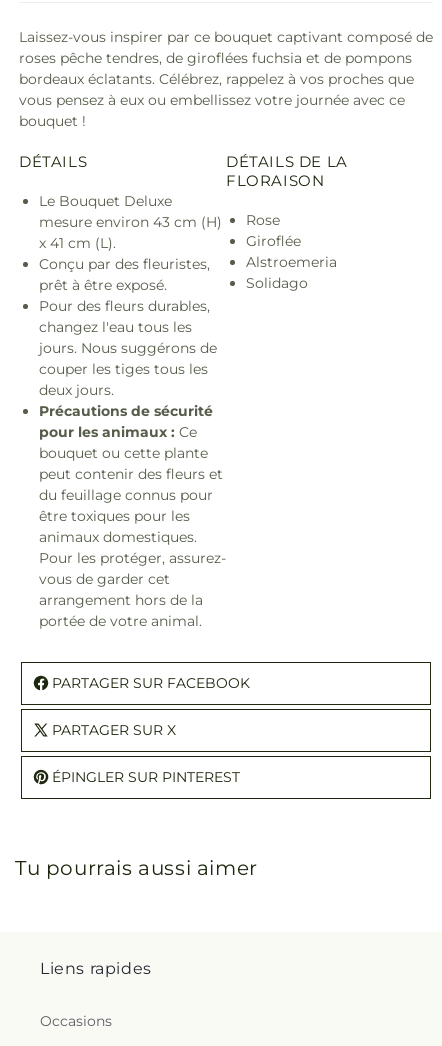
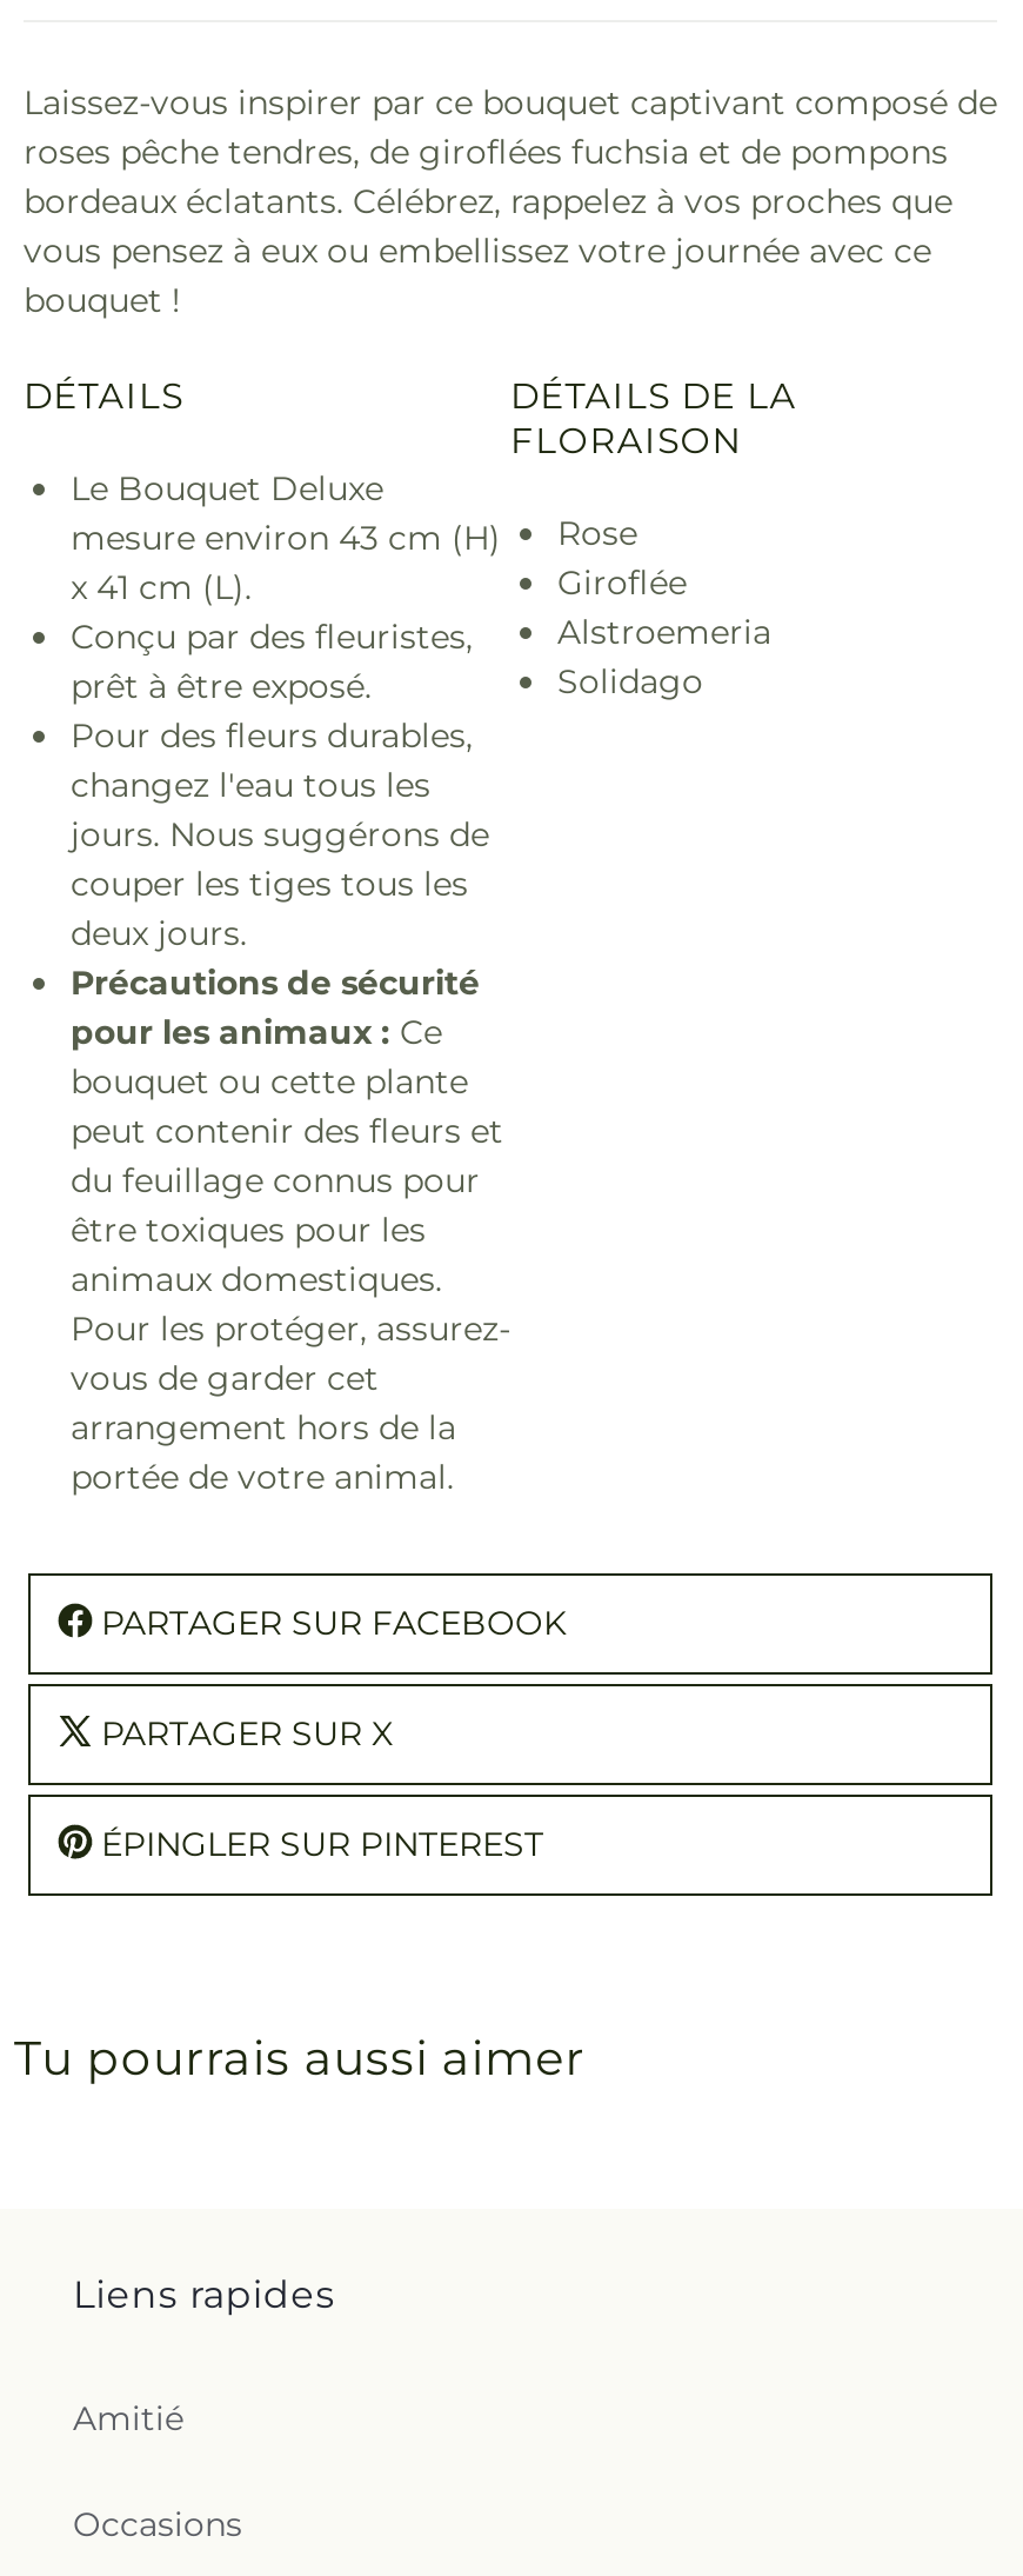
+ Amitié
